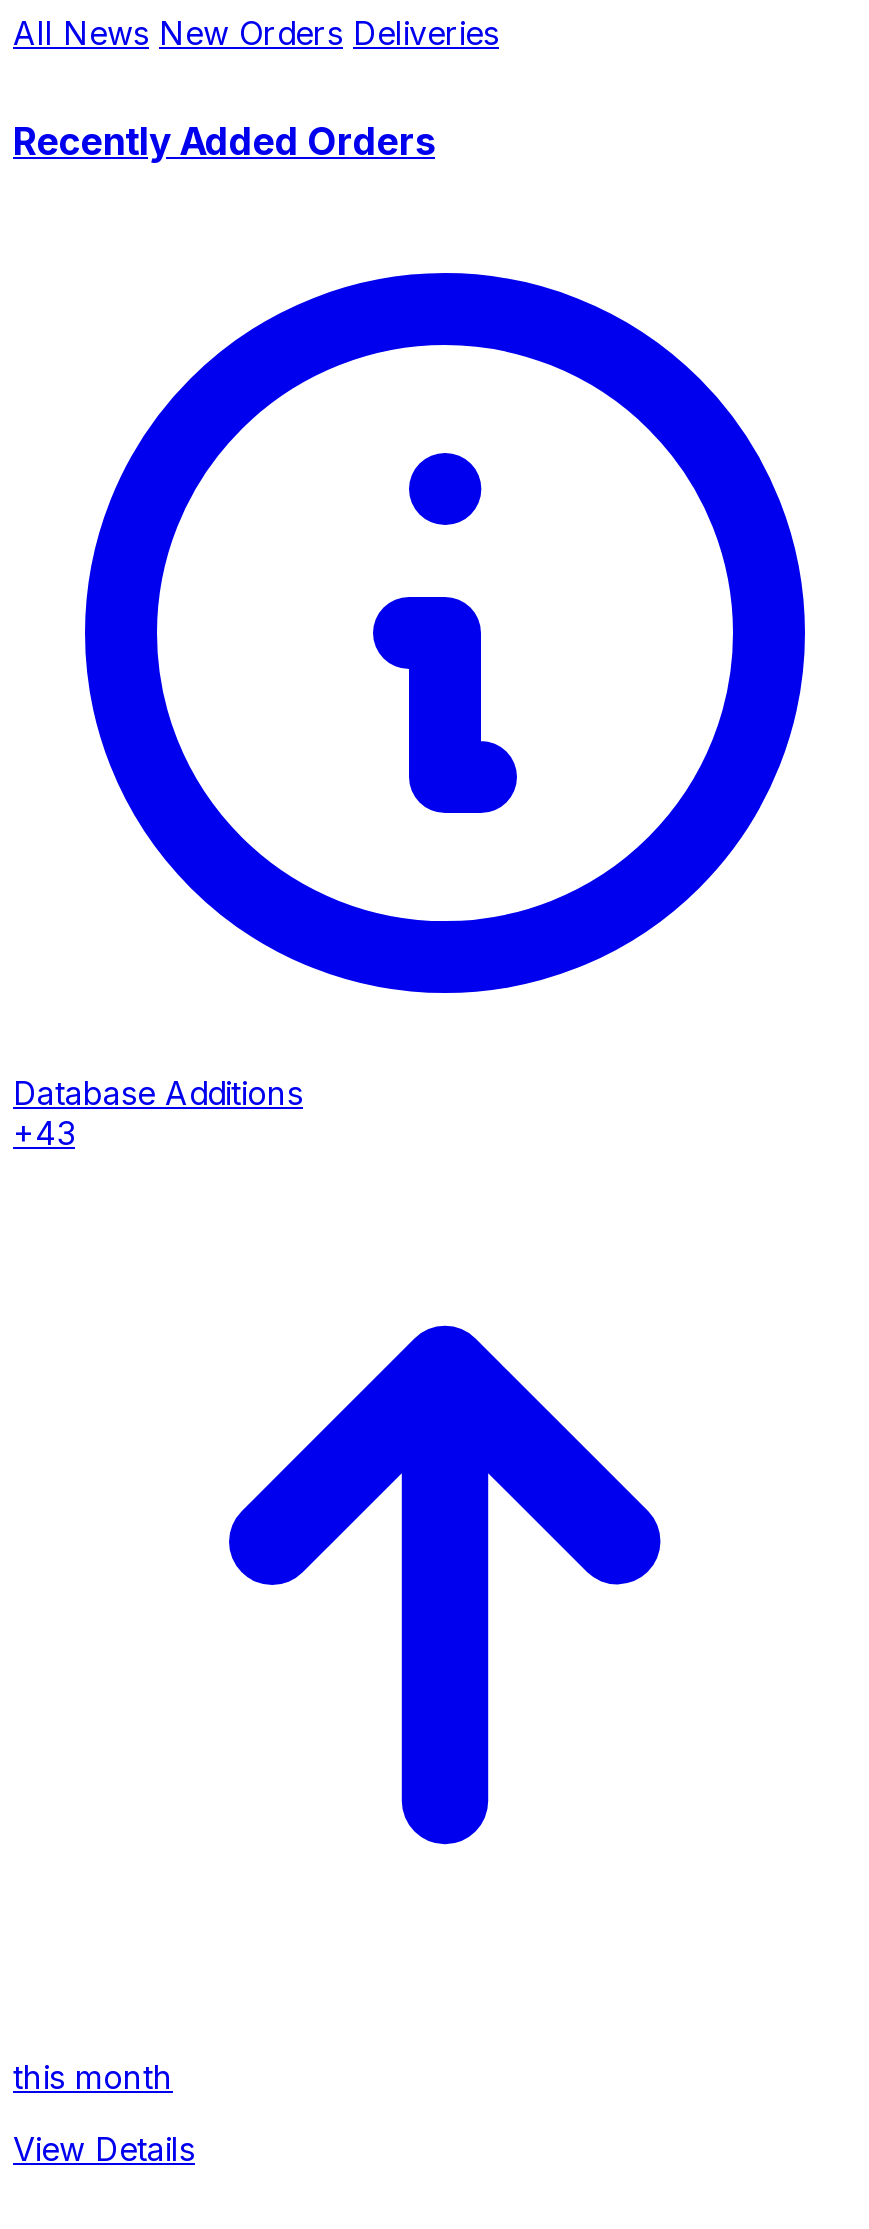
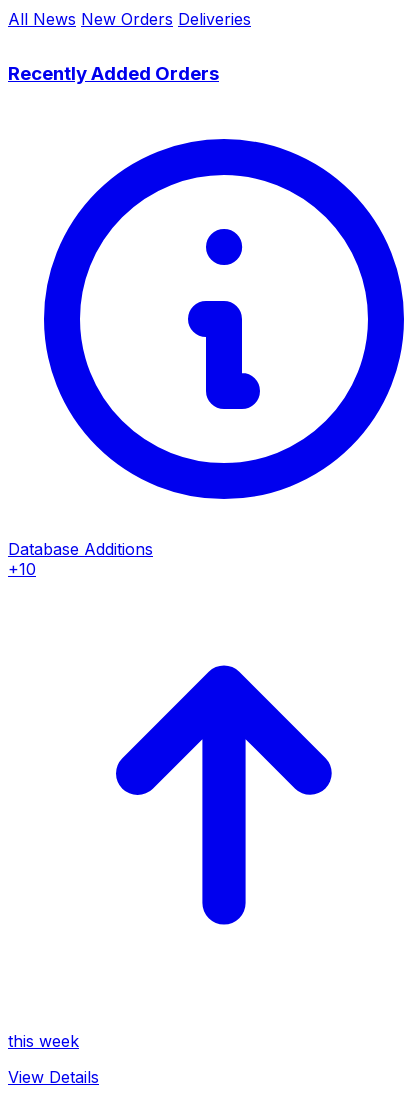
- +43
+ +10

- this month
+ this week
